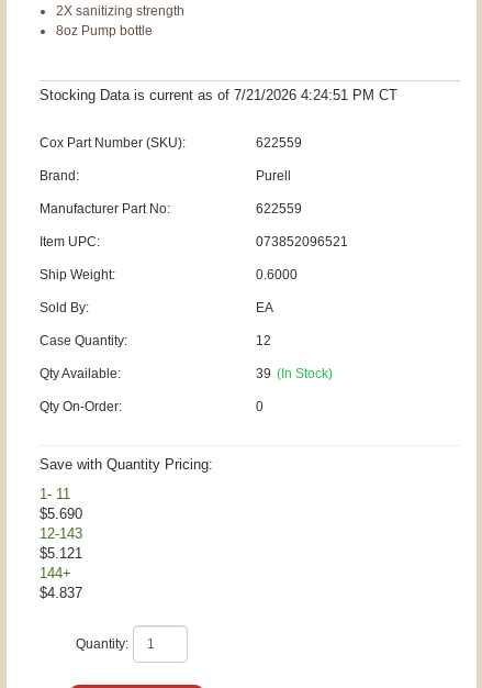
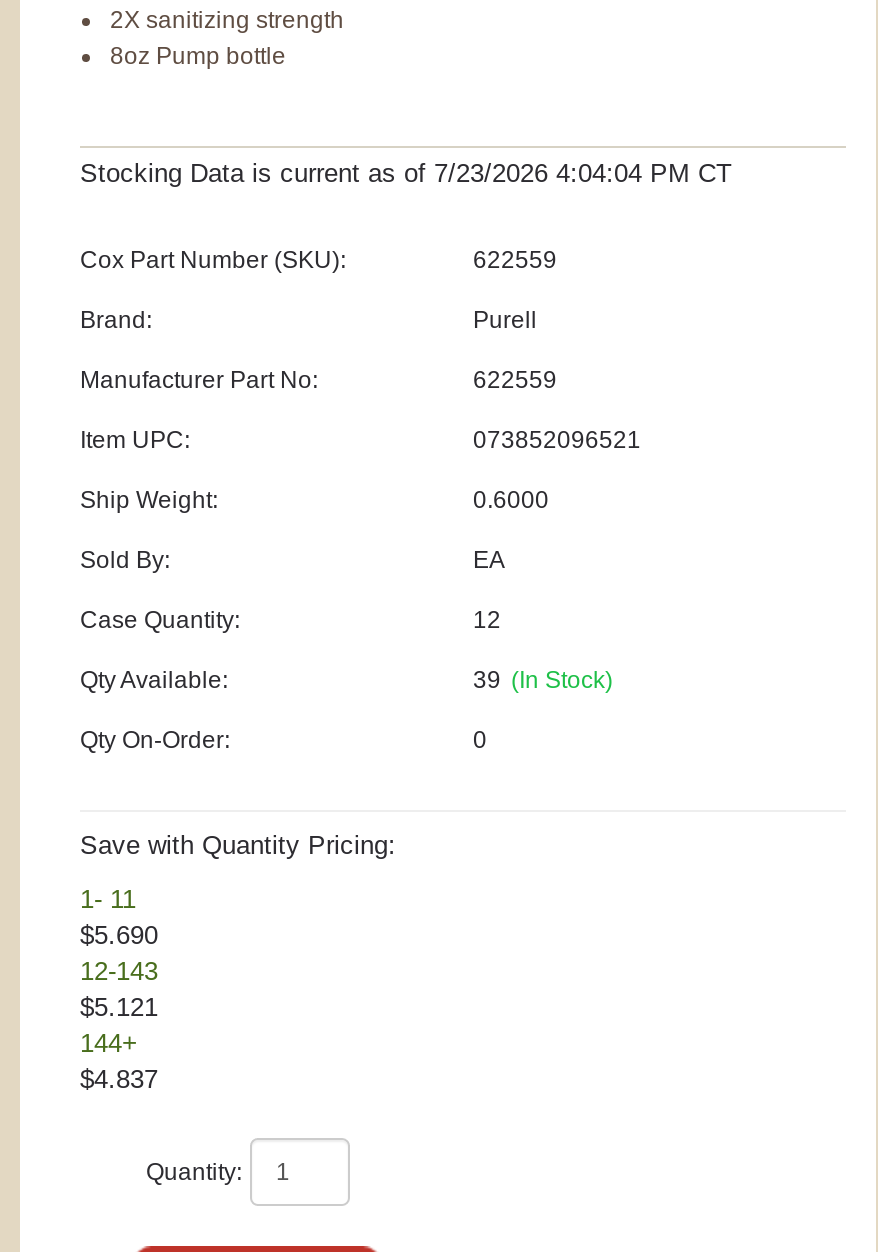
- Stocking Data is current as of 7/21/2026 4:24:51 PM CT
+ Stocking Data is current as of 7/23/2026 4:04:04 PM CT
